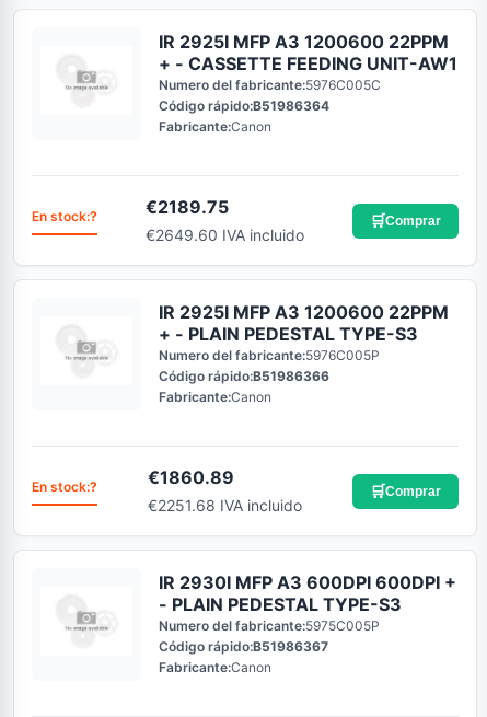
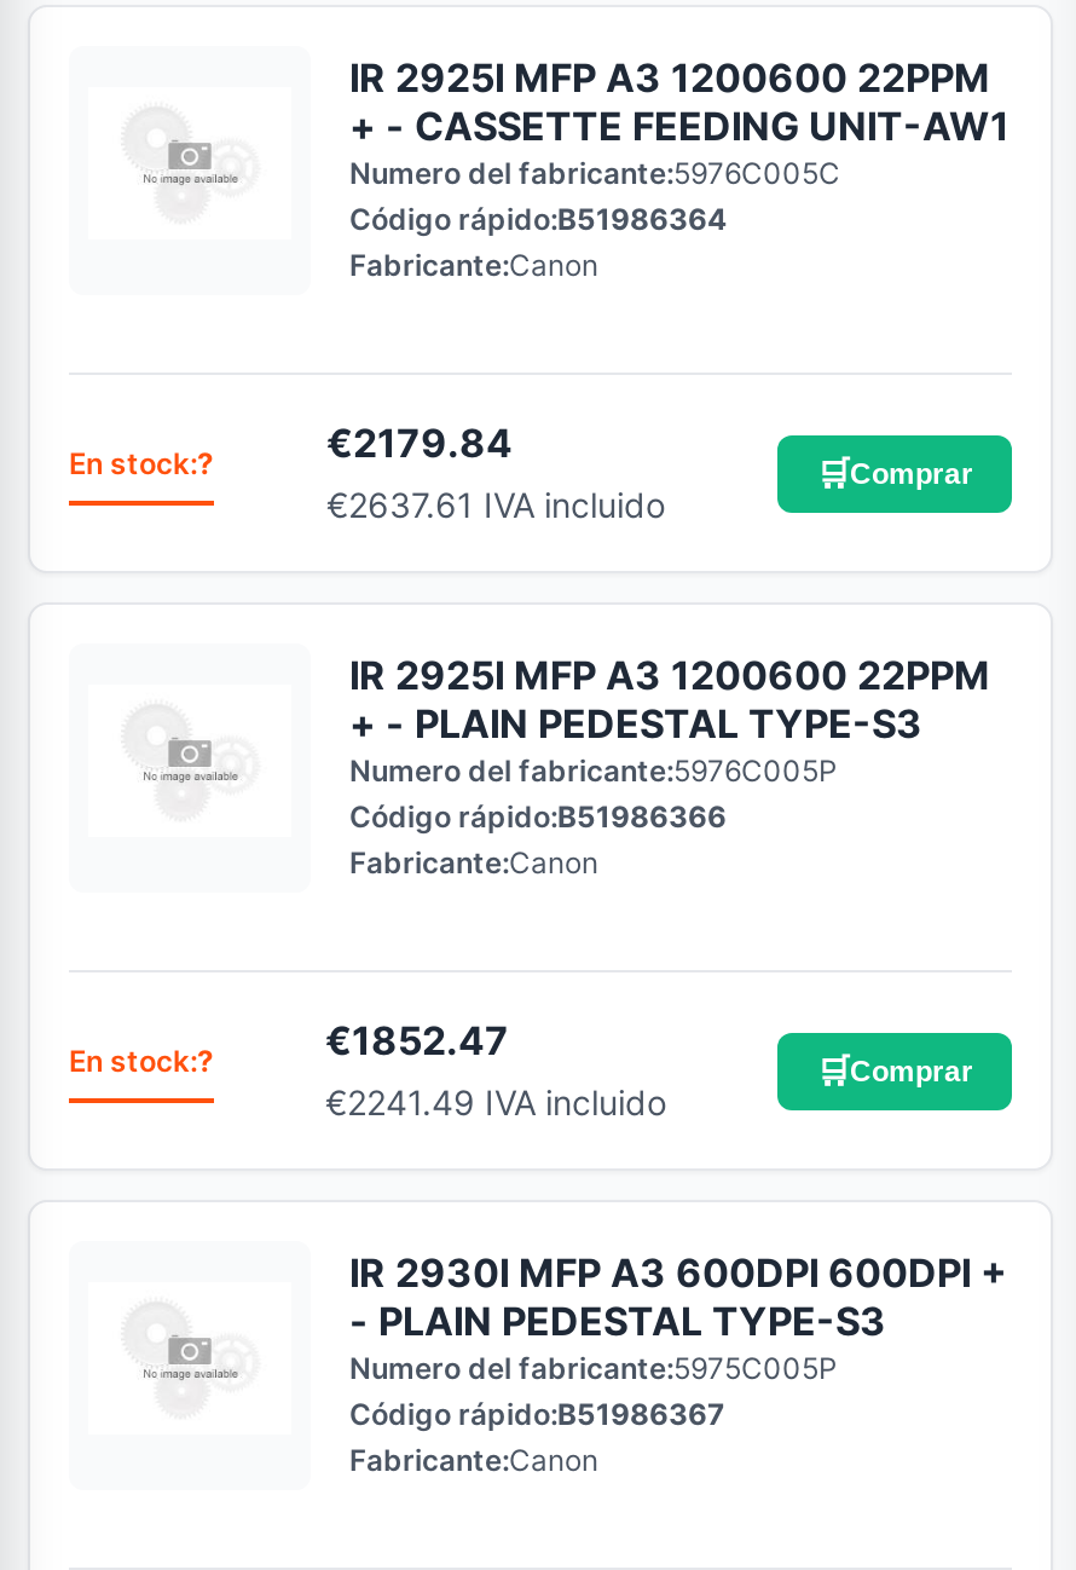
- €2189.75
+ €2179.84

- €2649.60 IVA incluido
+ €2637.61 IVA incluido

- €1860.89
+ €1852.47

- €2251.68 IVA incluido
+ €2241.49 IVA incluido
